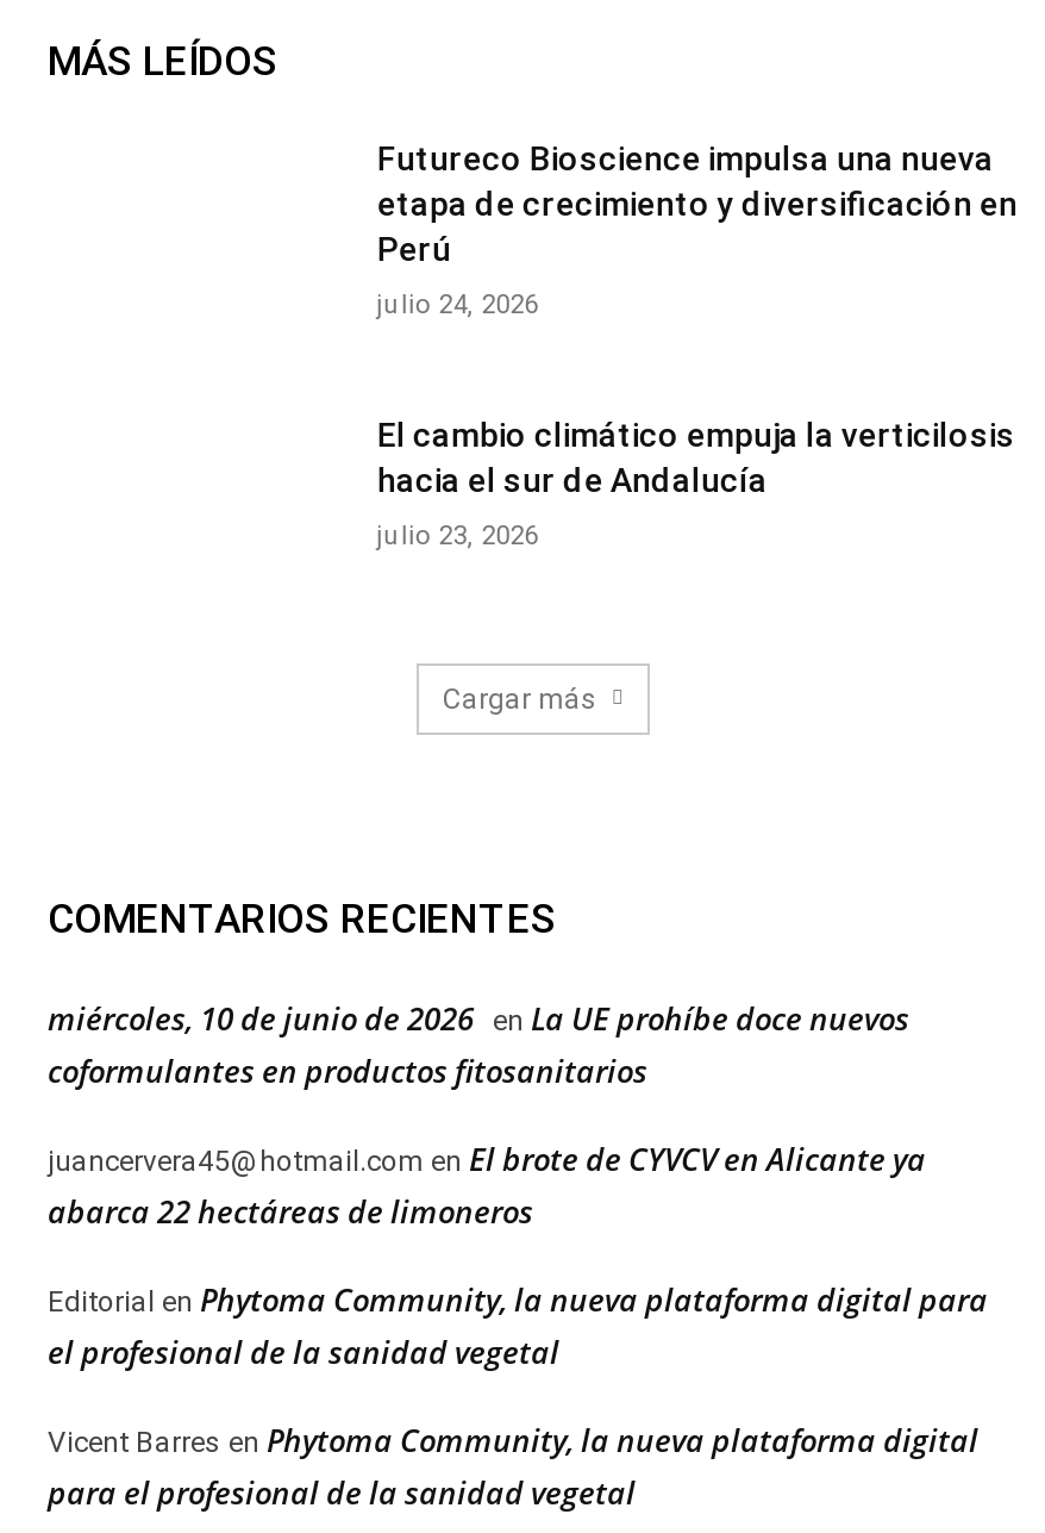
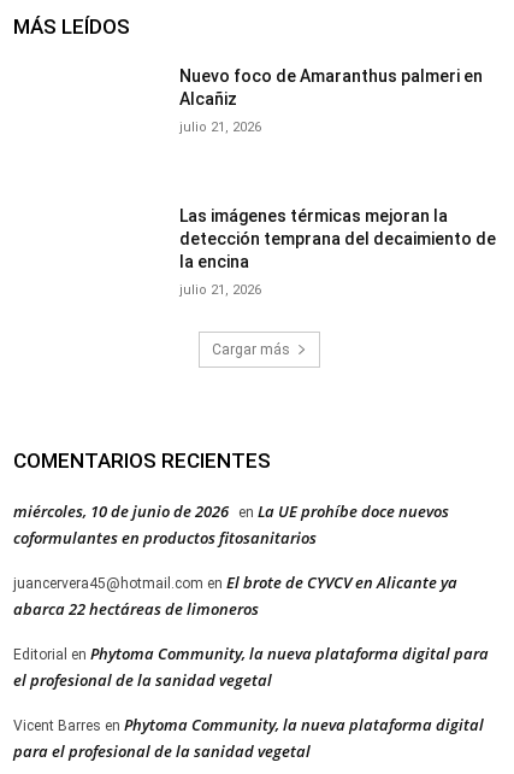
- Futureco Bioscience impulsa una nueva
- etapa de crecimiento y diversificación en
- Perú
+ Nuevo foco de Amaranthus palmeri en
+ Alcañiz

- julio 24, 2026
+ julio 21, 2026

- El cambio climático empuja la verticilosis
- hacia el sur de Andalucía
+ Las imágenes térmicas mejoran la
+ detección temprana del decaimiento de
+ la encina

- julio 23, 2026
+ julio 21, 2026
